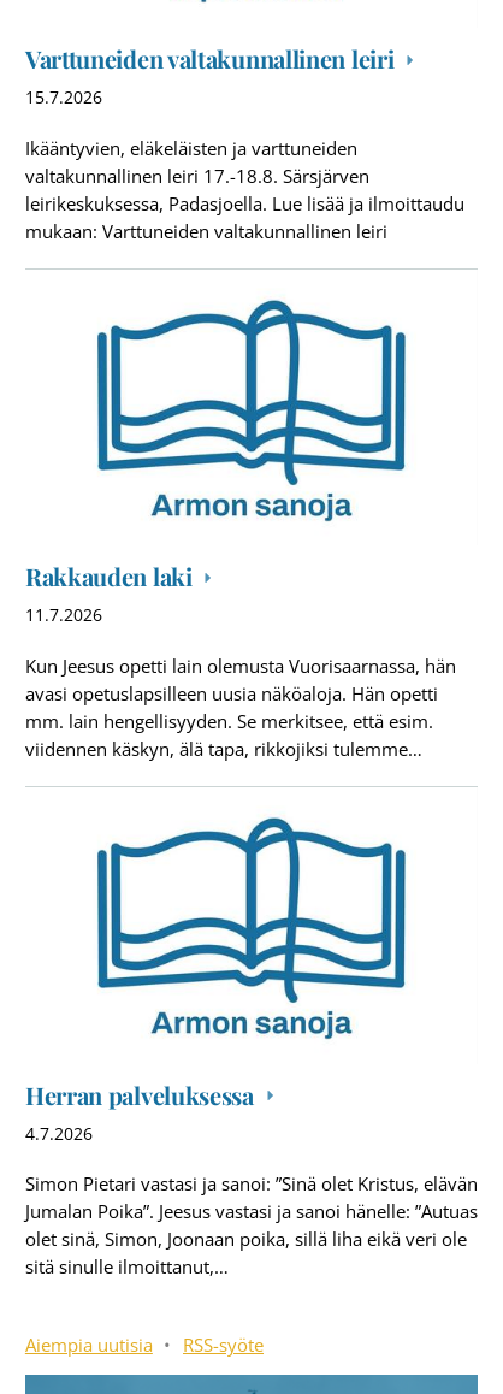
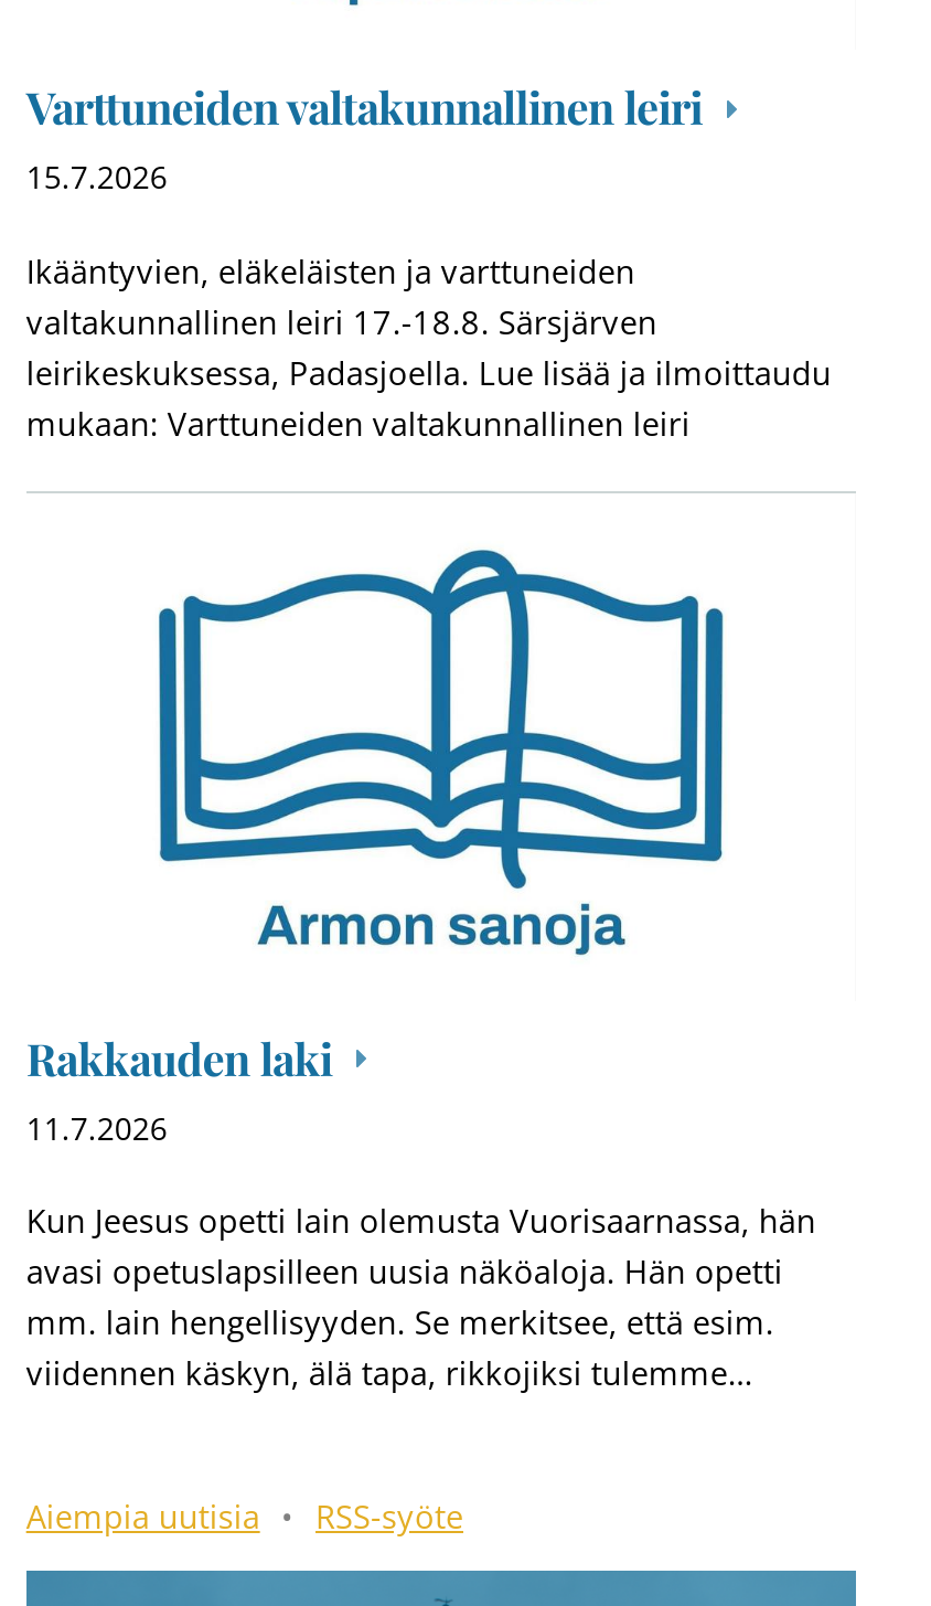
- Herran palveluksessa
- 4.7.2026
- Simon Pietari vastasi ja sanoi: ”Sinä olet Kristus, elävän
- Jumalan Poika”. Jeesus vastasi ja sanoi hänelle: ”Autuas
- olet sinä, Simon, Joonaan poika, sillä liha eikä veri ole
- sitä sinulle ilmoittanut,…
